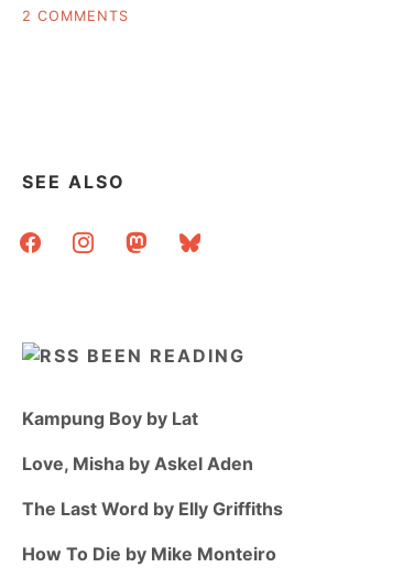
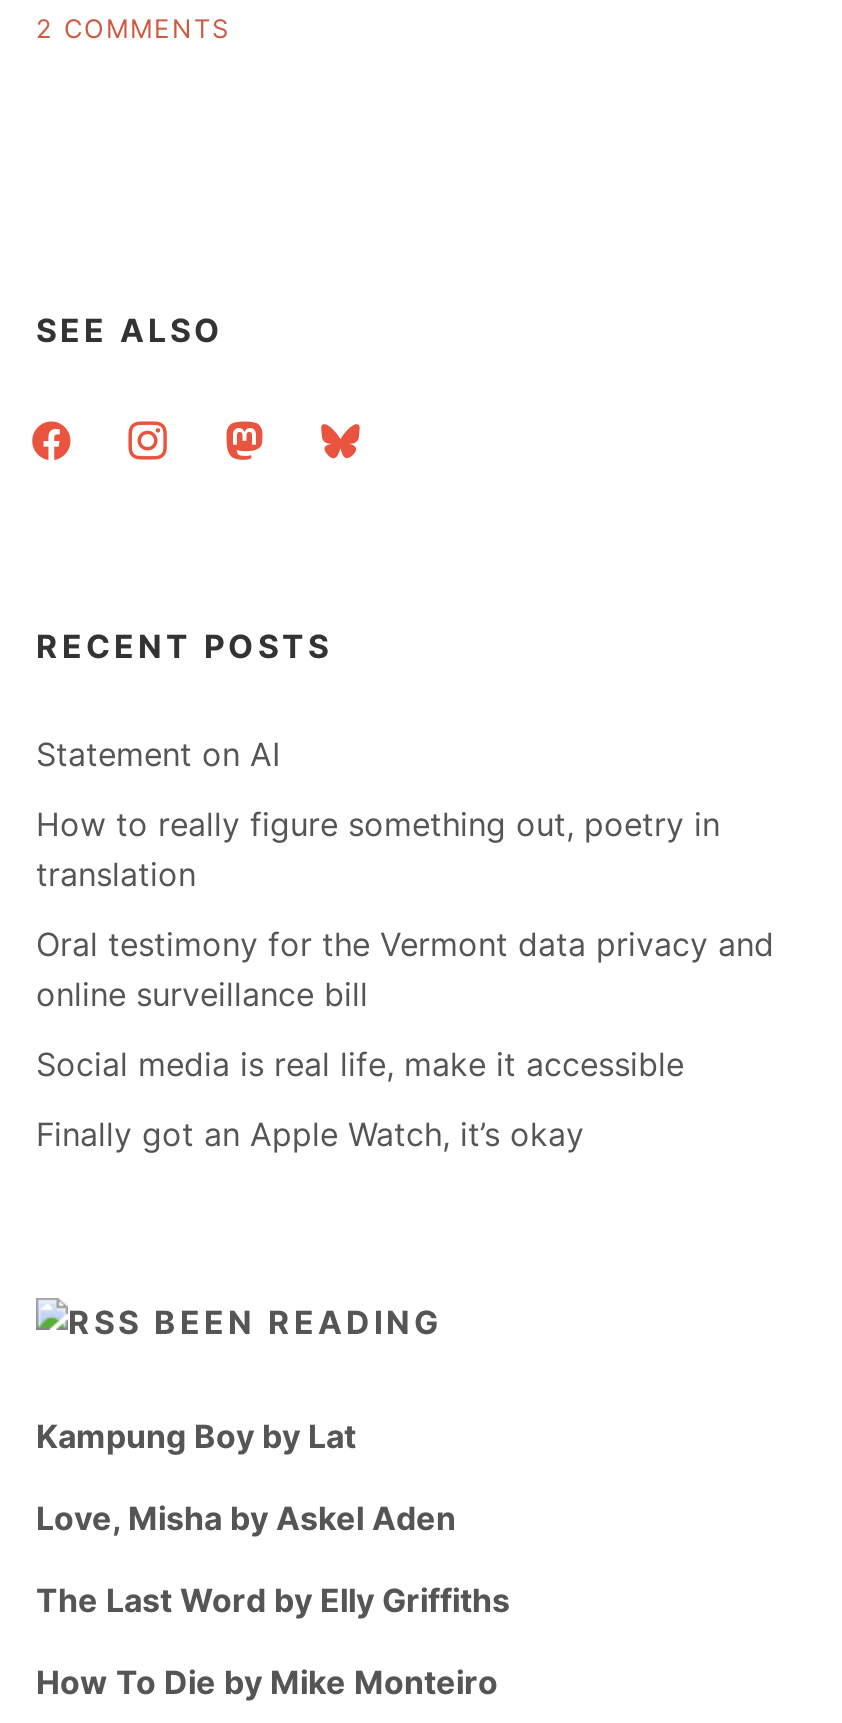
+ RECENT POSTS
+ Statement on AI
+ How to really figure something out, poetry in
+ translation
+ Oral testimony for the Vermont data privacy and
+ online surveillance bill
+ Social media is real life, make it accessible
+ Finally got an Apple Watch, it’s okay
